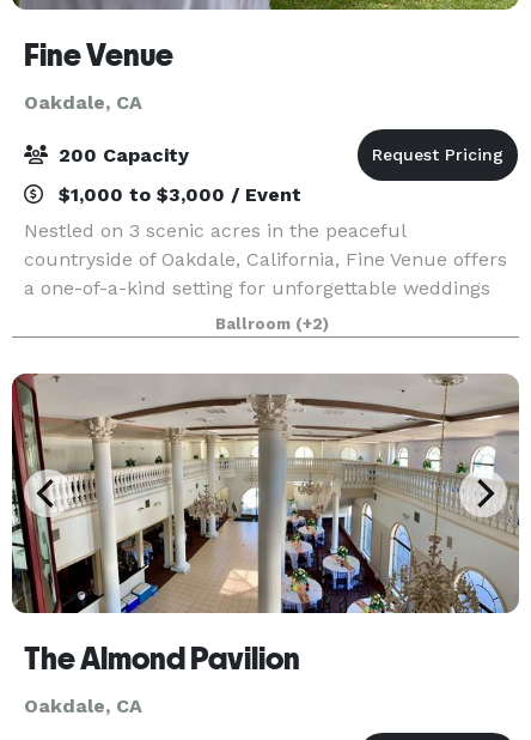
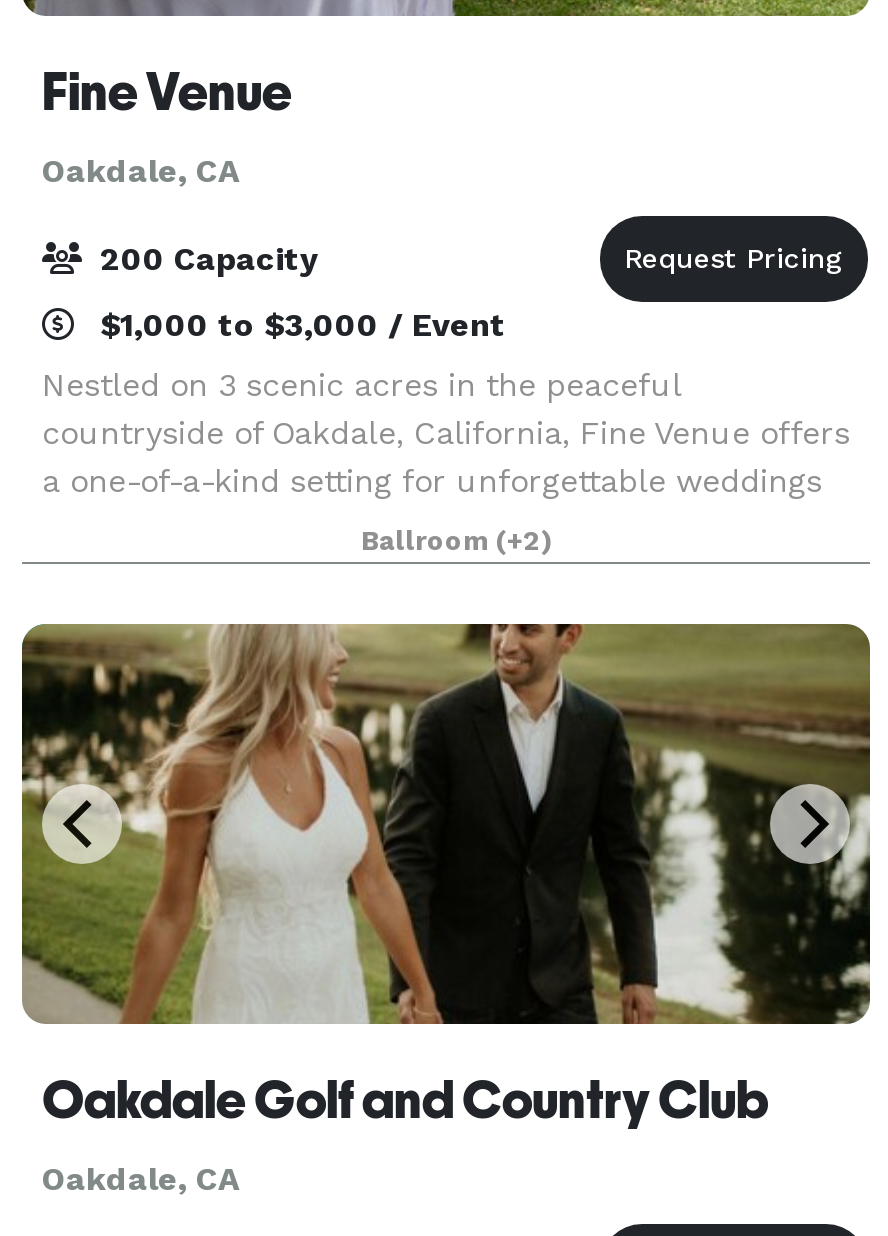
- [image]
- The Almond Pavilion
+ [image]
+ Oakdale Golf and Country Club
